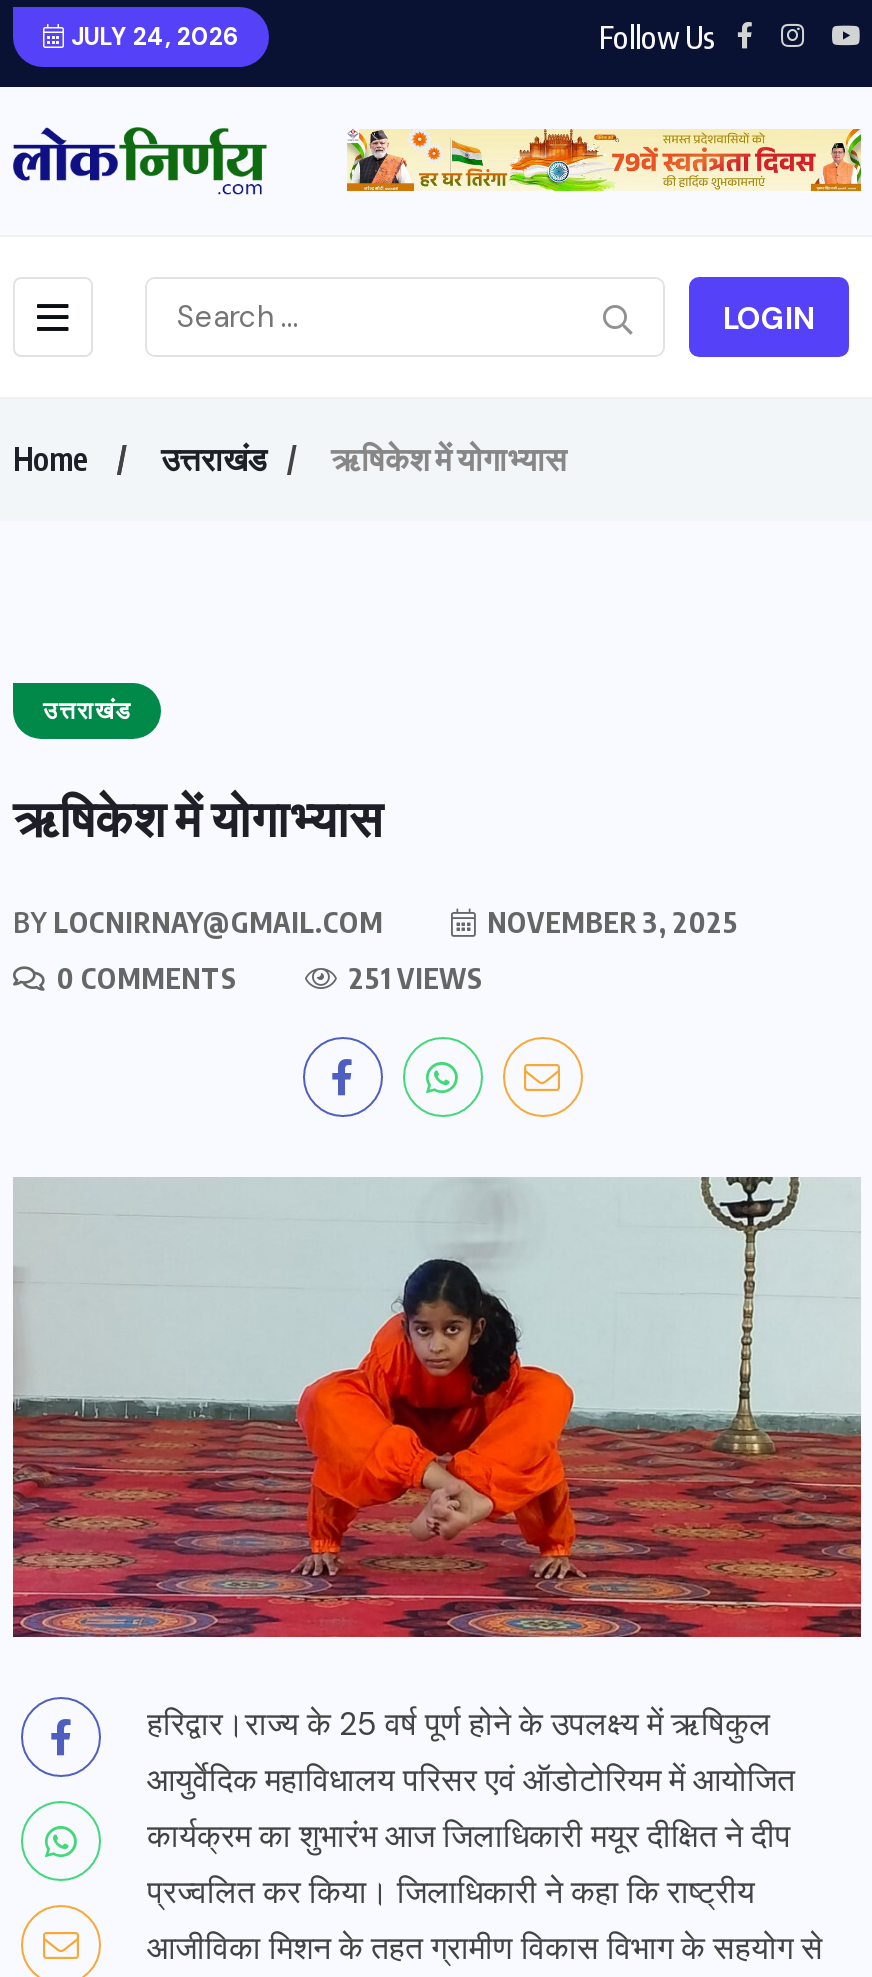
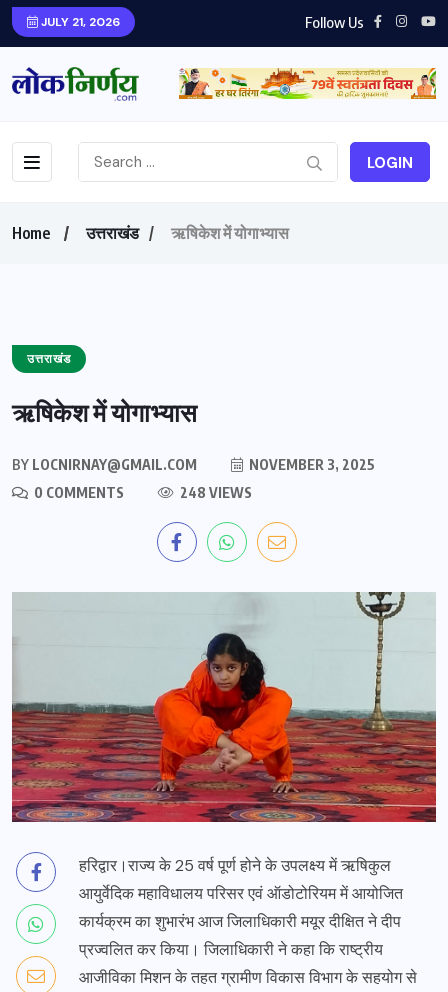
- JULY 24, 2026
+ JULY 21, 2026

- 251 VIEWS
+ 248 VIEWS
